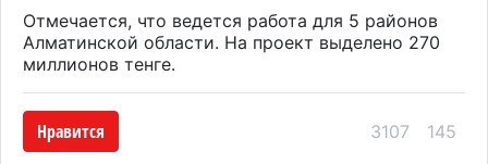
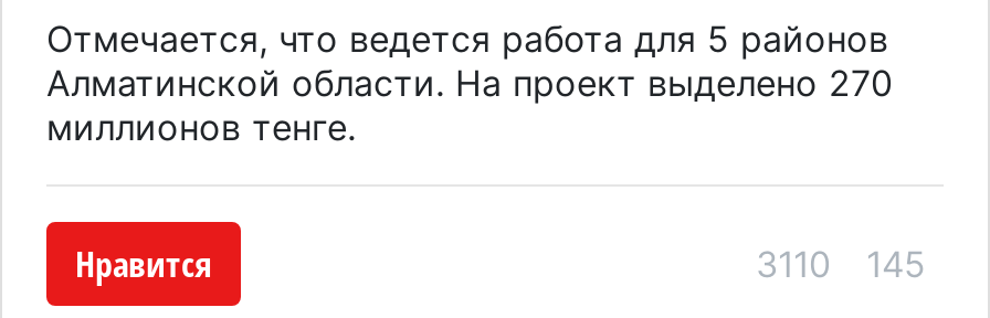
- 3107 145
+ 3110 145
